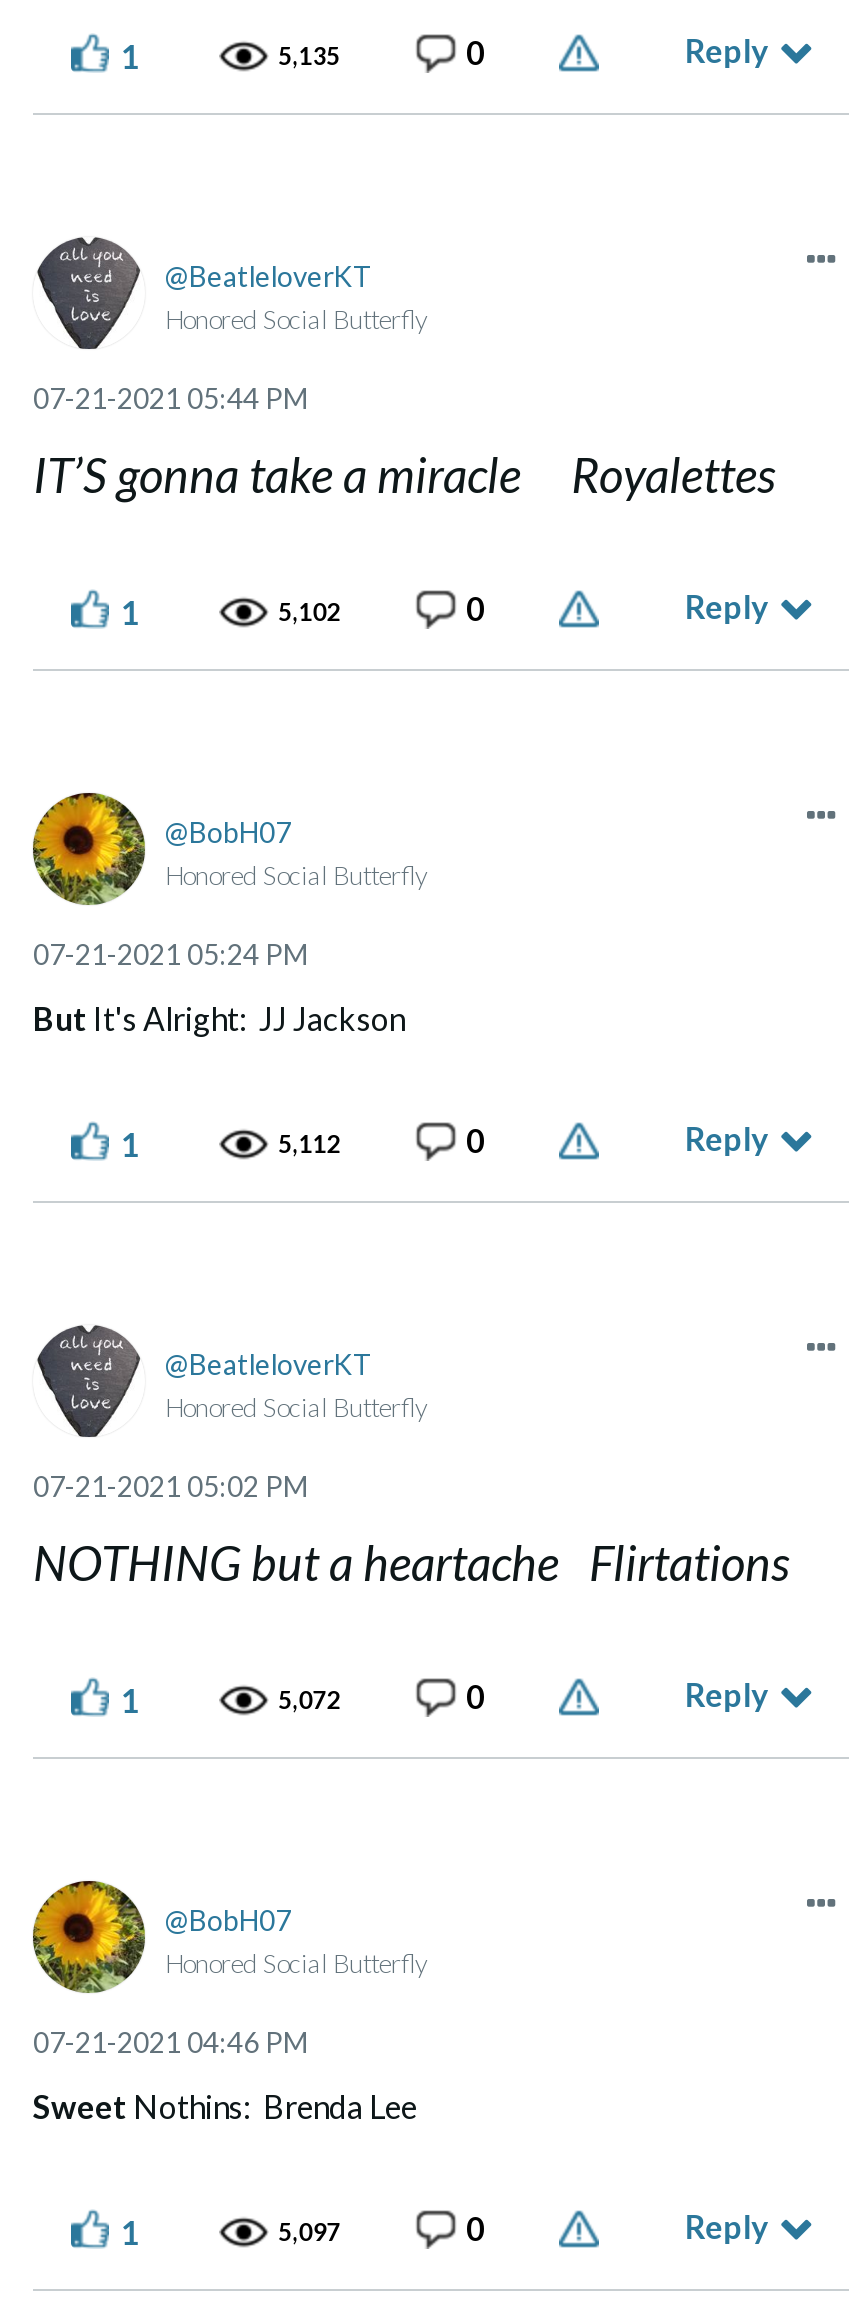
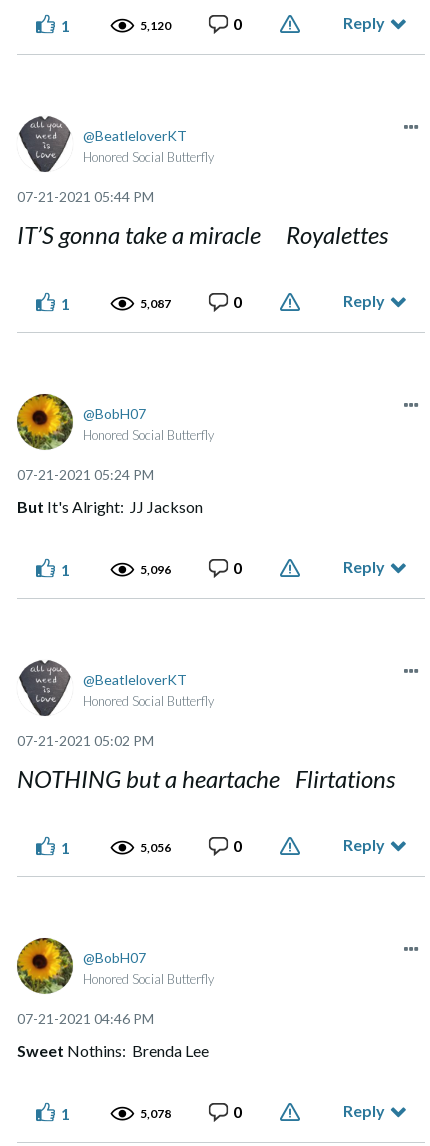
- 5,135
+ 5,120

- 5,102
+ 5,087

- 5,112
+ 5,096

- 5,072
+ 5,056

- 5,097
+ 5,078
